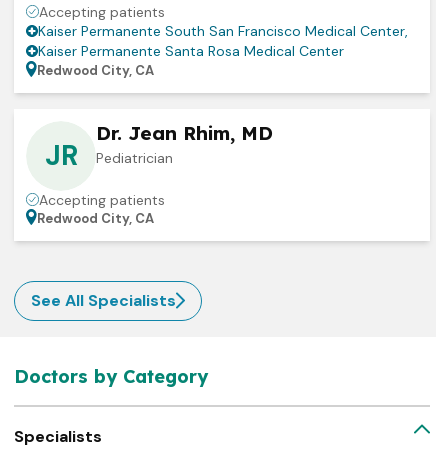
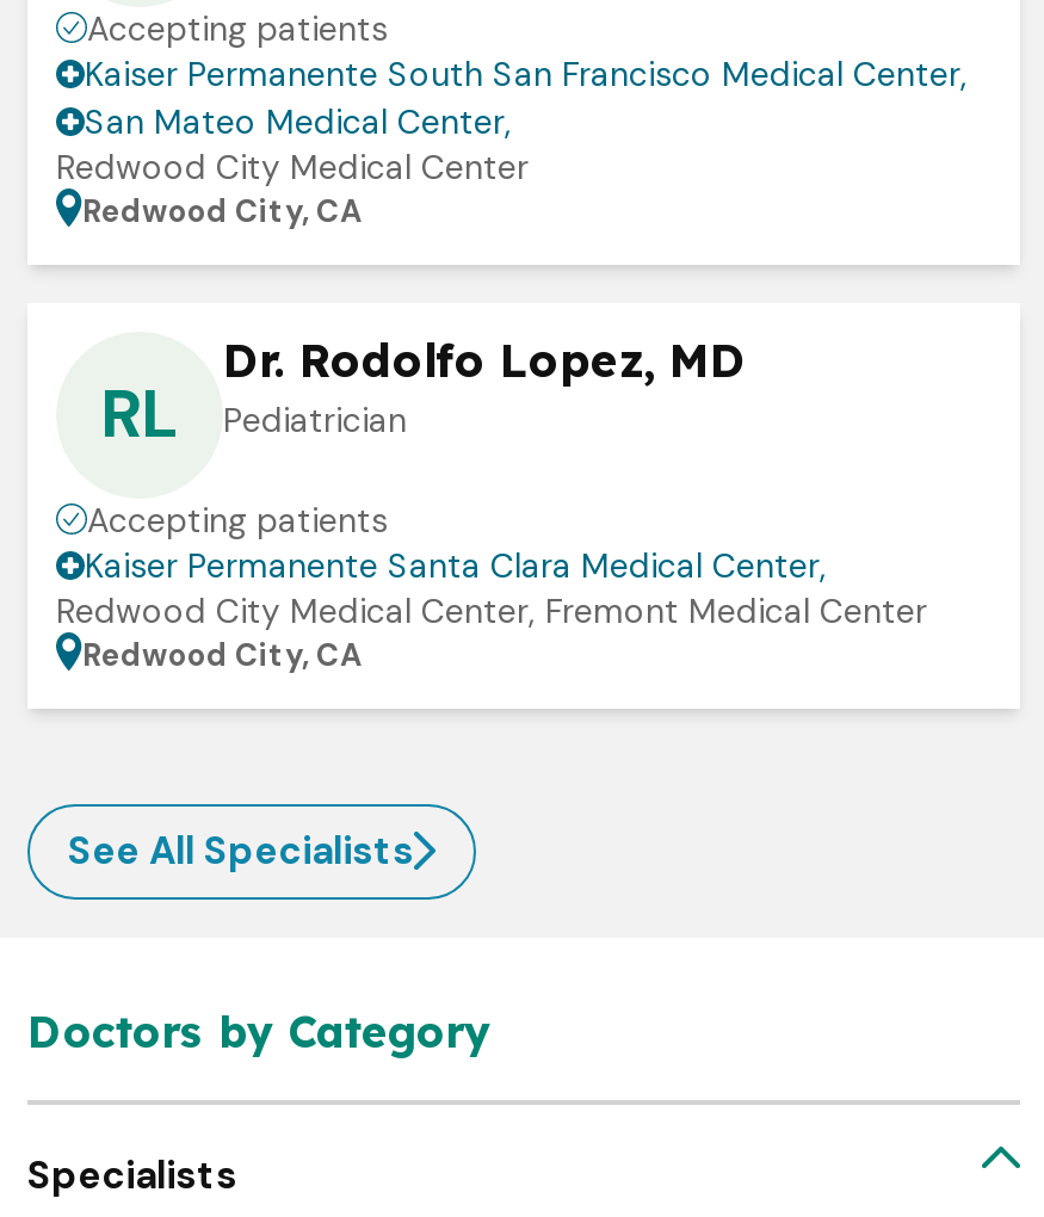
- Kaiser Permanente Santa Rosa Medical Center
+ San Mateo Medical Center,
+ Redwood City Medical Center

- Dr. Jean Rhim, MD
+ Dr. Rodolfo Lopez, MD

- JR
+ RL

+ Kaiser Permanente Santa Clara Medical Center,
+ Redwood City Medical Center, Fremont Medical Center
